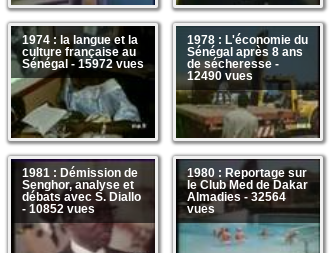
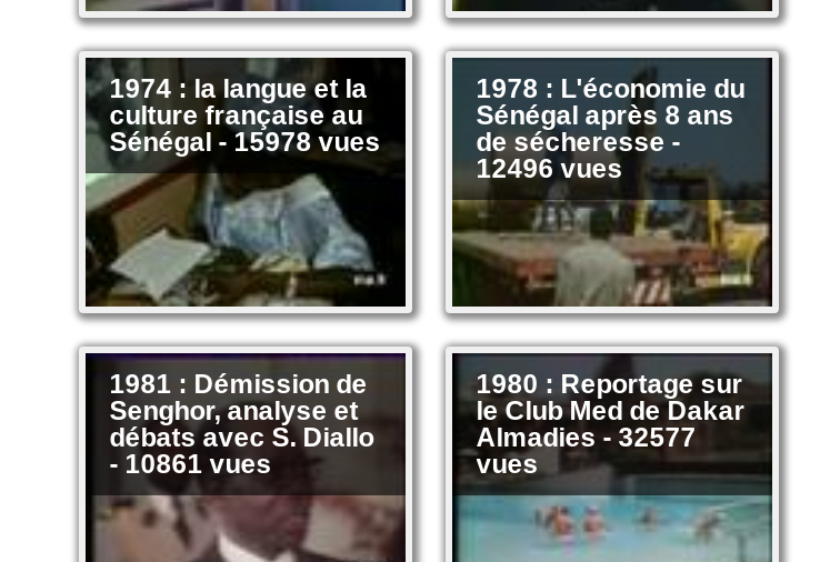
- Sénégal - 15972 vues
+ Sénégal - 15978 vues

- 12490 vues
+ 12496 vues

- Almadies - 32564
+ Almadies - 32577

- - 10852 vues
+ - 10861 vues
